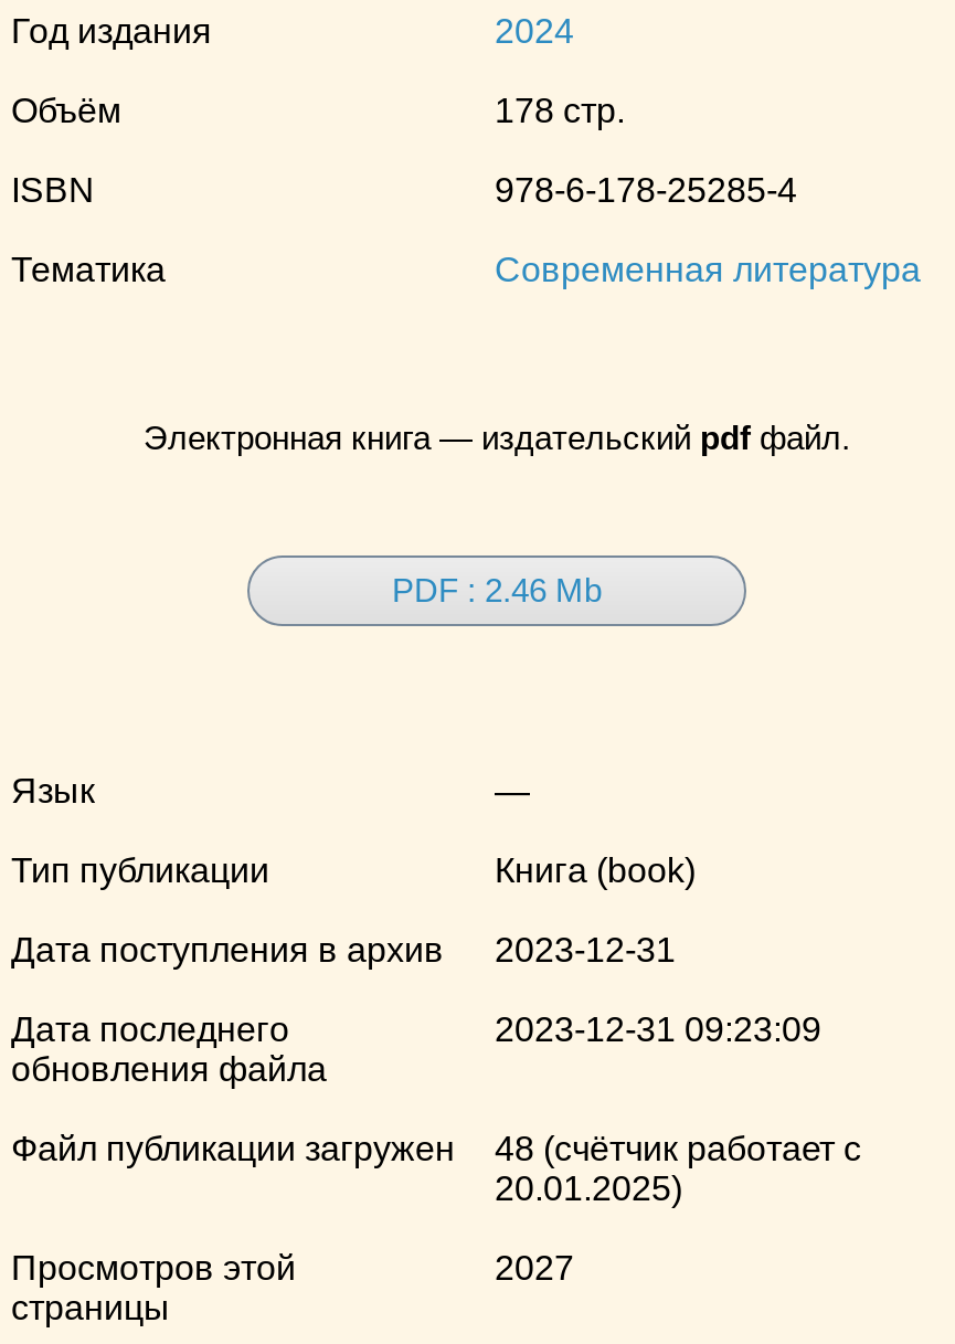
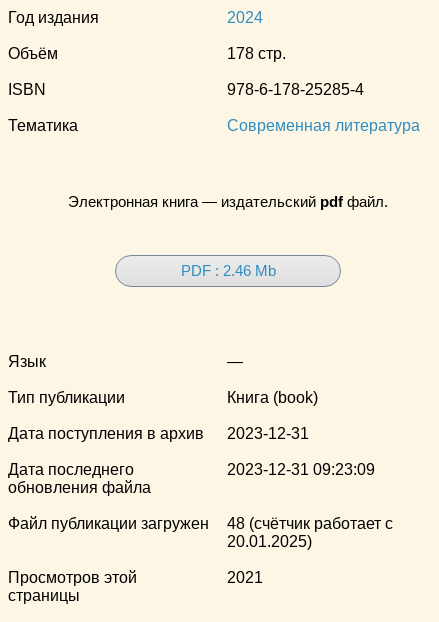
- 2027
+ 2021
